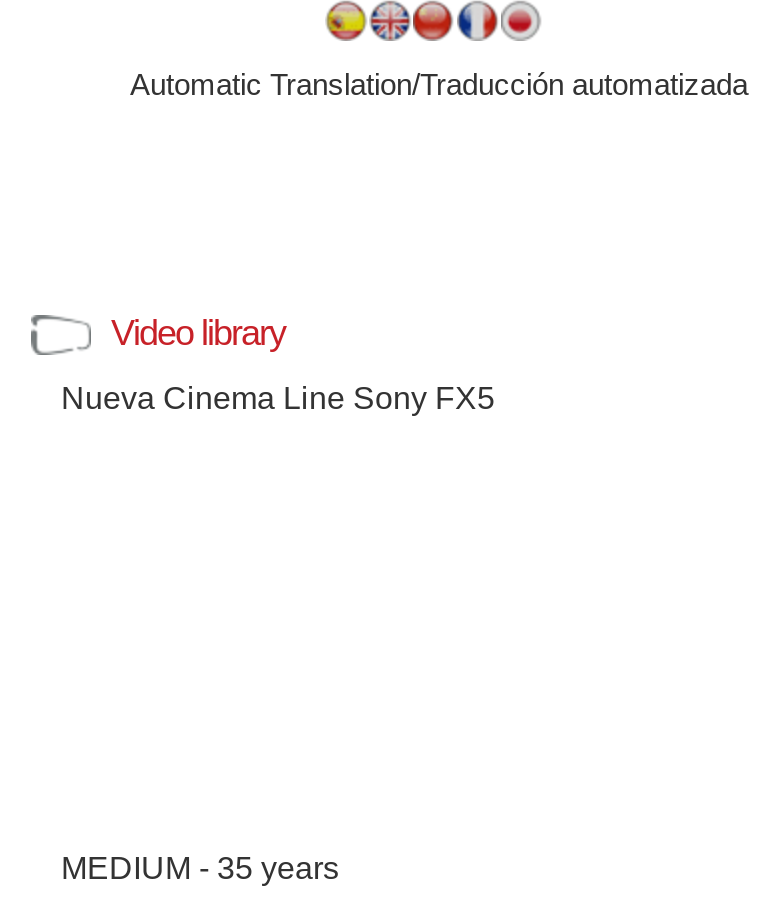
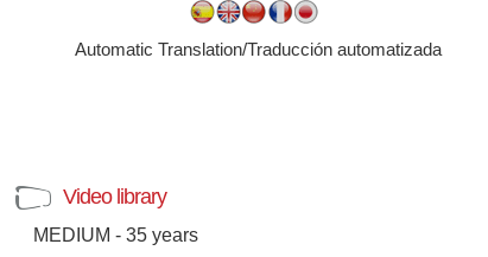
- Nueva Cinema Line Sony FX5
